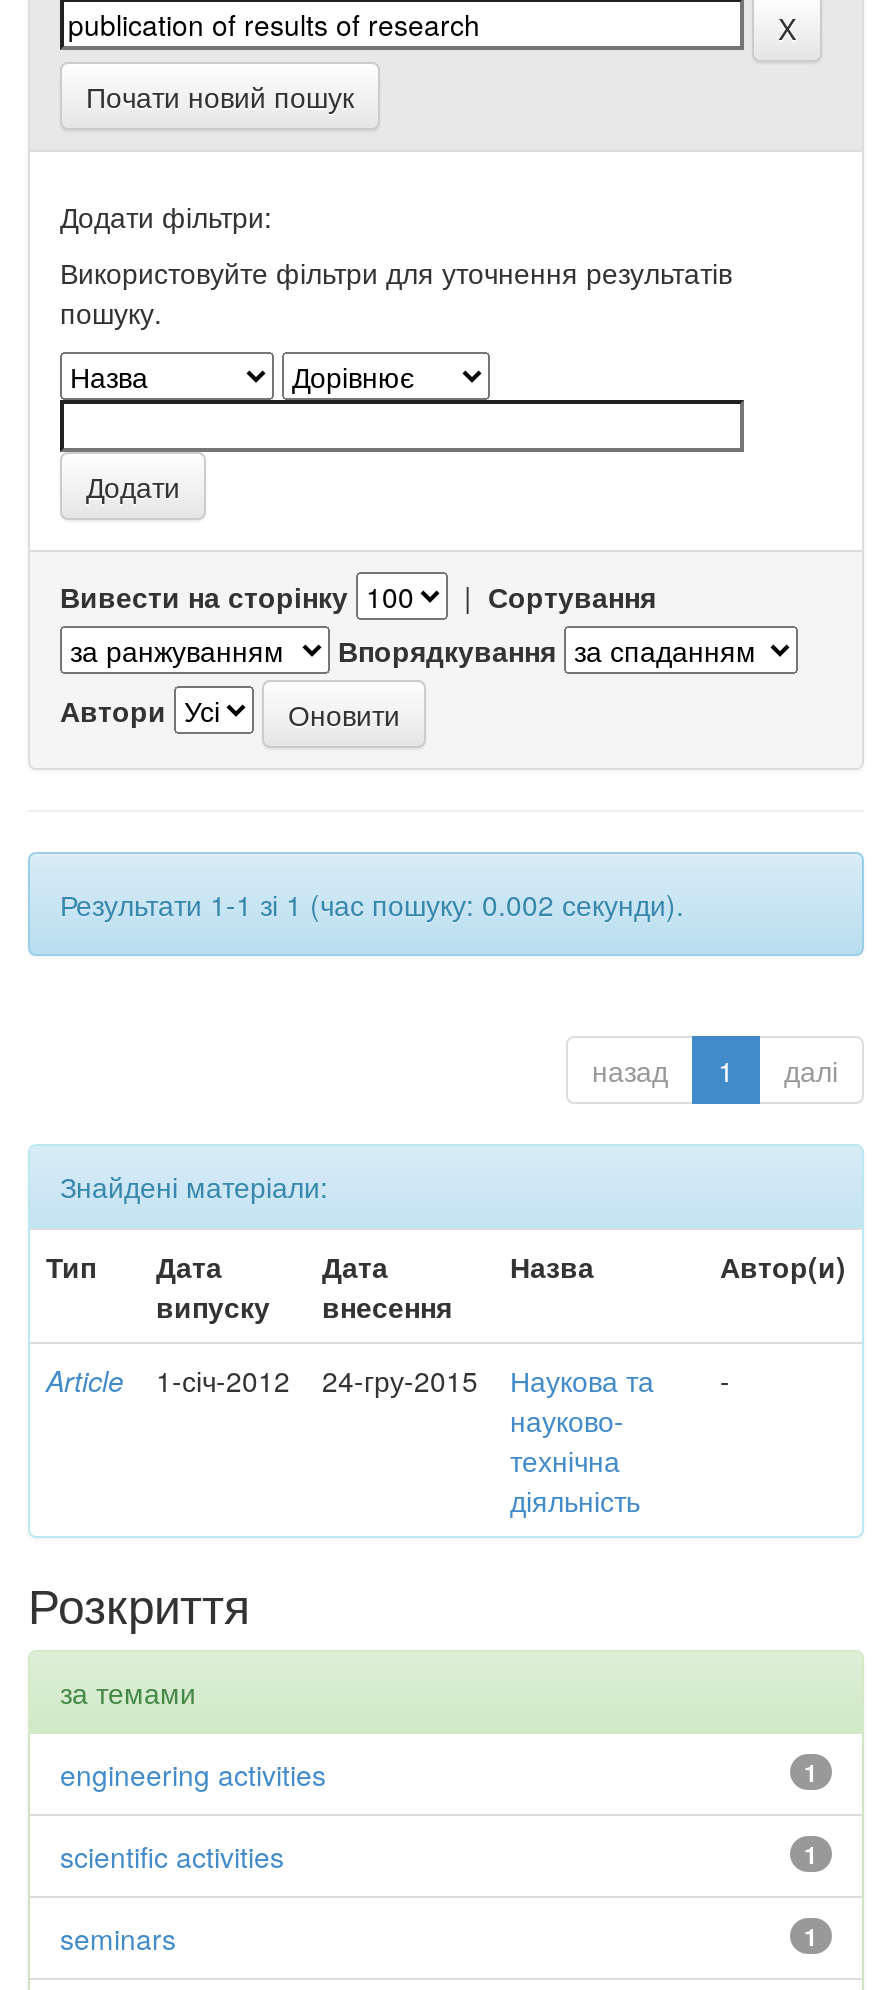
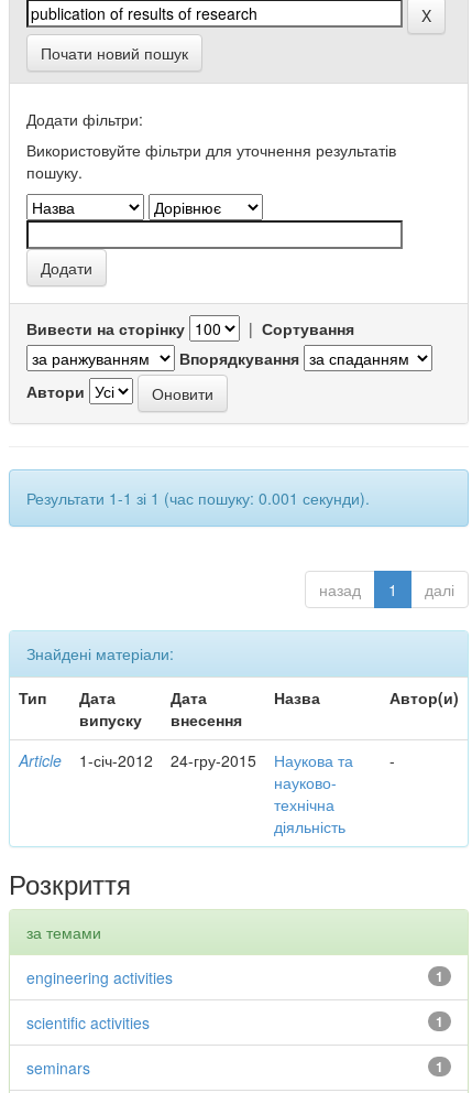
- Результати 1-1 зі 1 (час пошуку: 0.002 секунди).
+ Результати 1-1 зі 1 (час пошуку: 0.001 секунди).
